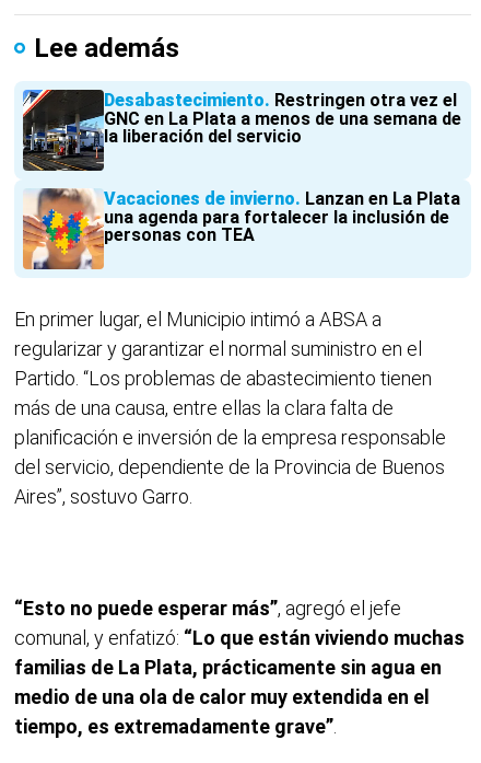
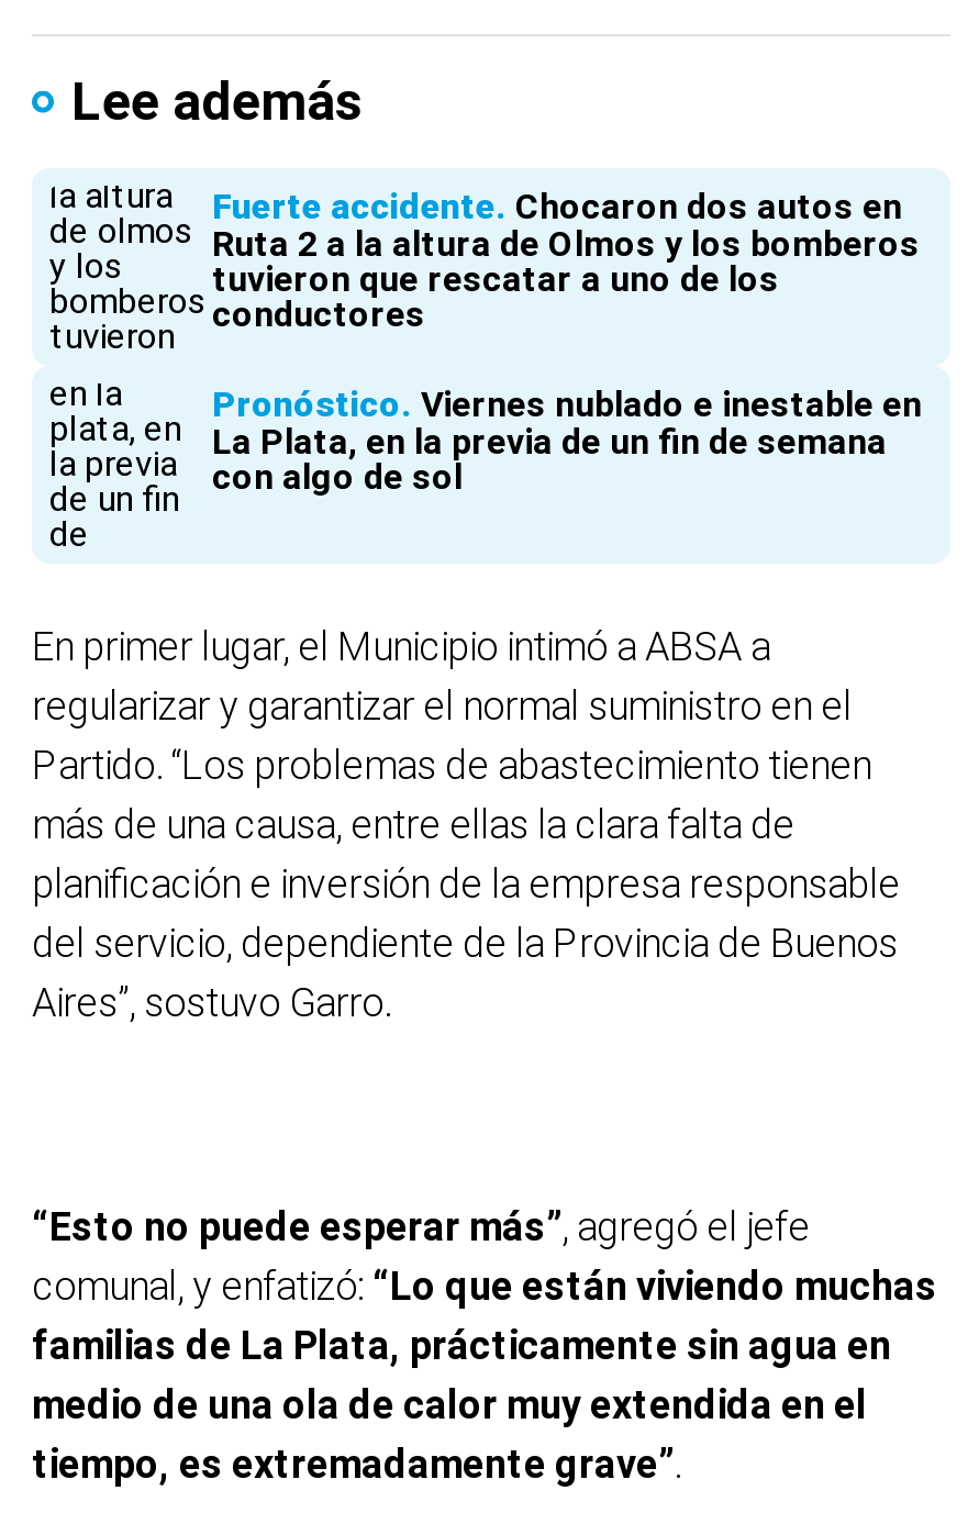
- [image]
- Desabastecimiento Restringen otra vez el
- GNC en La Plata a menos de una semana de
- la liberación del servicio
+ [image]
+ Fuerte accidente Chocaron dos autos en
+ Ruta 2 a la altura de Olmos y los bomberos
+ tuvieron que rescatar a uno de los
+ conductores

- [image]
- Vacaciones de invierno Lanzan en La Plata
- una agenda para fortalecer la inclusión de
- personas con TEA
+ [image]
+ Pronóstico Viernes nublado e inestable en
+ La Plata, en la previa de un fin de semana
+ con algo de sol
